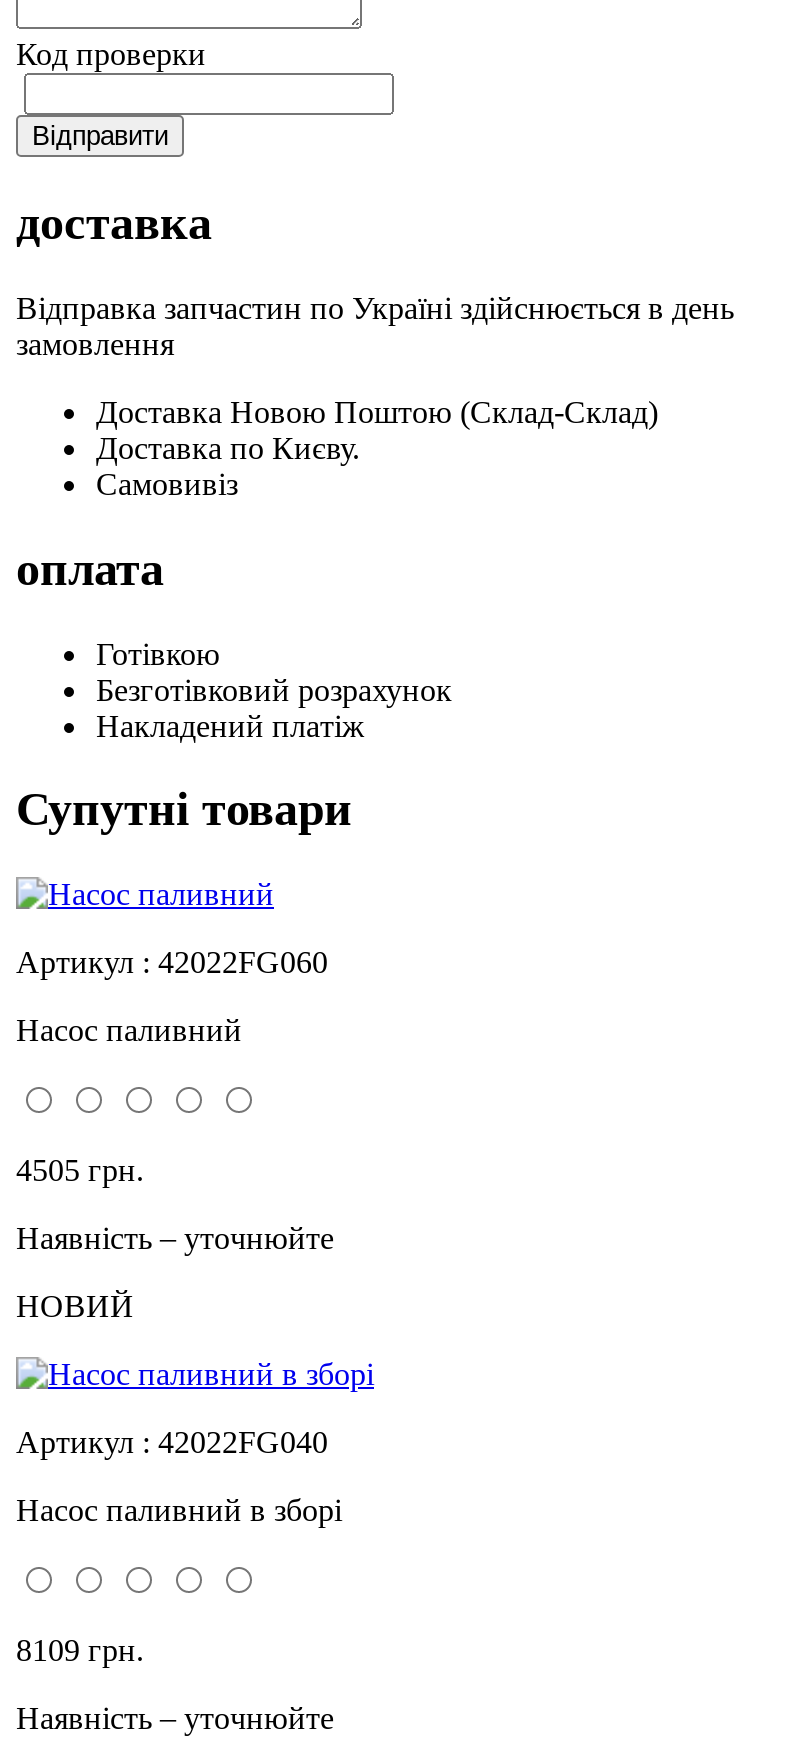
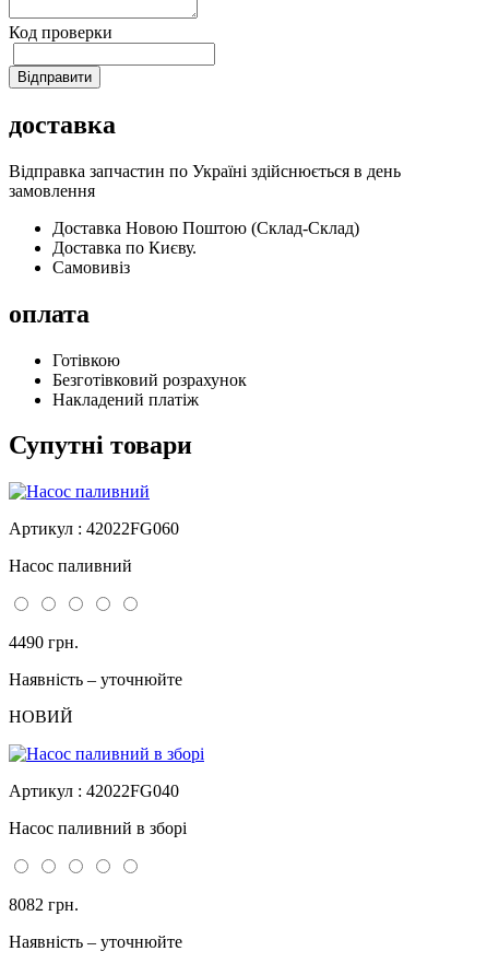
- 4505 грн.
+ 4490 грн.

- 8109 грн.
+ 8082 грн.
